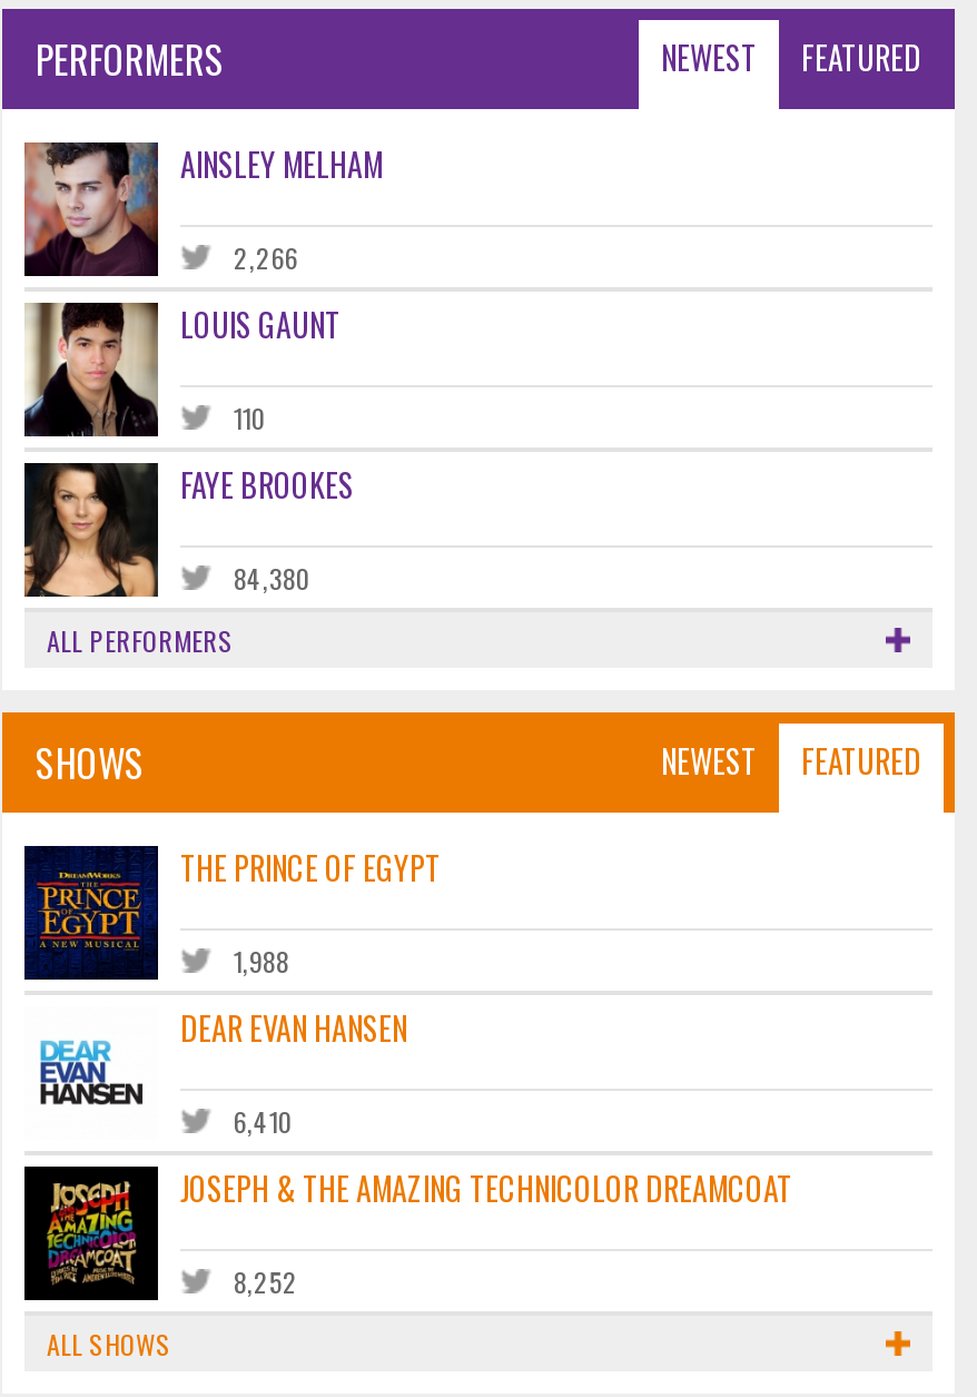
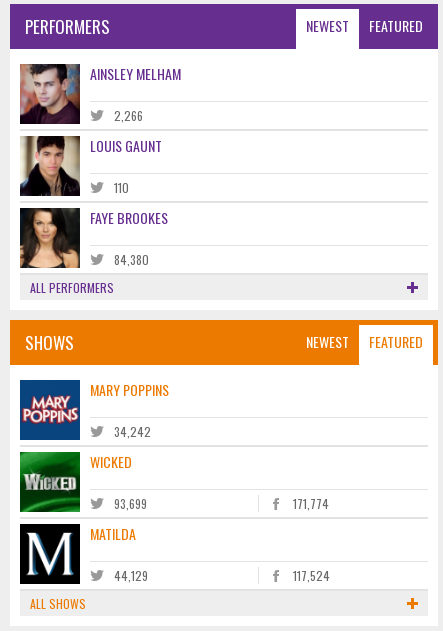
- [image]
- THE PRINCE OF EGYPT
+ [image]
+ MARY POPPINS

- 1,988
+ 34,242

- [image]
- DEAR EVAN HANSEN
+ [image]
+ WICKED

- 6,410
+ 93,699
+ 171,774

- [image]
- JOSEPH & THE AMAZING TECHNICOLOR DREAMCOAT
+ [image]
+ MATILDA

- 8,252
+ 44,129
+ 117,524
